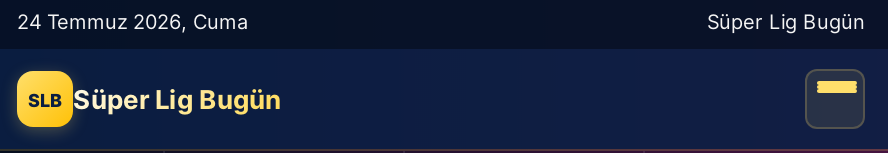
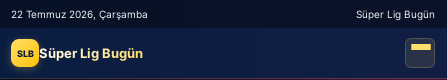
- 24 Temmuz 2026, Cuma
+ 22 Temmuz 2026, Çarşamba
